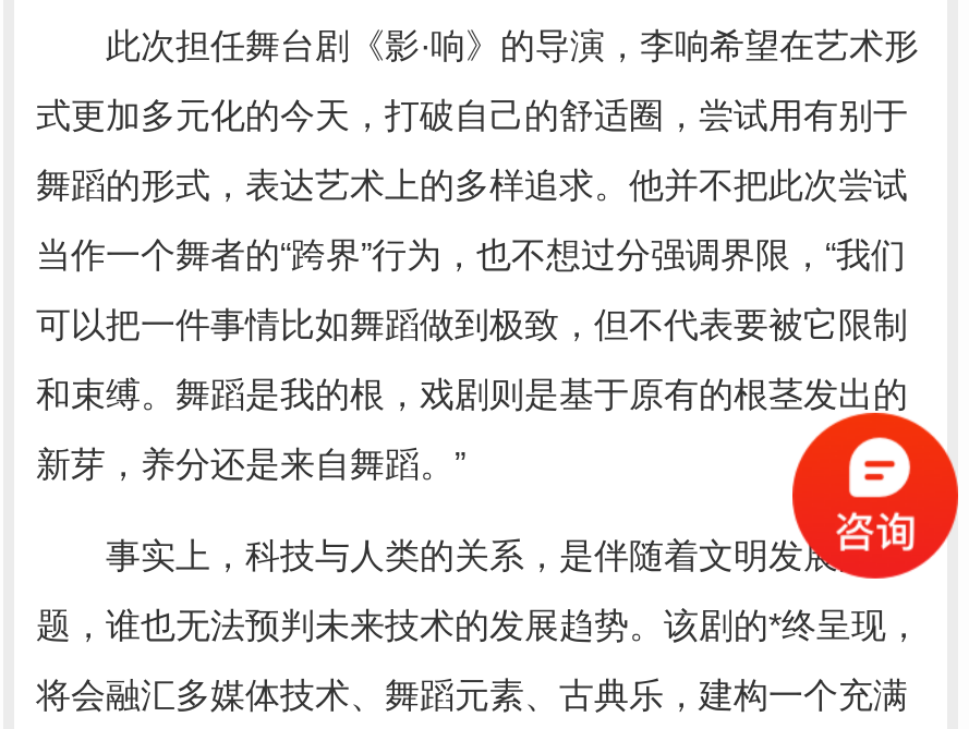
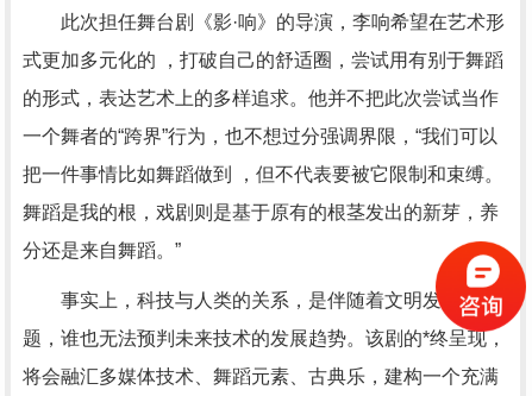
- 式更加多元化的今天，打破自己的舒适圈，尝试用有别于
+ 式更加多元化的 ，打破自己的舒适圈，尝试用有别于舞蹈

- 舞蹈的形式，表达艺术上的多样追求。他并不把此次尝试
+ 的形式，表达艺术上的多样追求。他并不把此次尝试当作

- 当作一个舞者的“跨界”行为，也不想过分强调界限，“我们
+ 一个舞者的“跨界”行为，也不想过分强调界限，“我们可以

- 可以把一件事情比如舞蹈做到极致，但不代表要被它限制
+ 把一件事情比如舞蹈做到 ，但不代表要被它限制和束缚。

- 和束缚。舞蹈是我的根，戏剧则是基于原有的根茎发出的
+ 舞蹈是我的根，戏剧则是基于原有的根茎发出的新芽，养

- [image]
+ [image]

- 新芽，养分还是来自舞蹈。”
+ 分还是来自舞蹈。”
